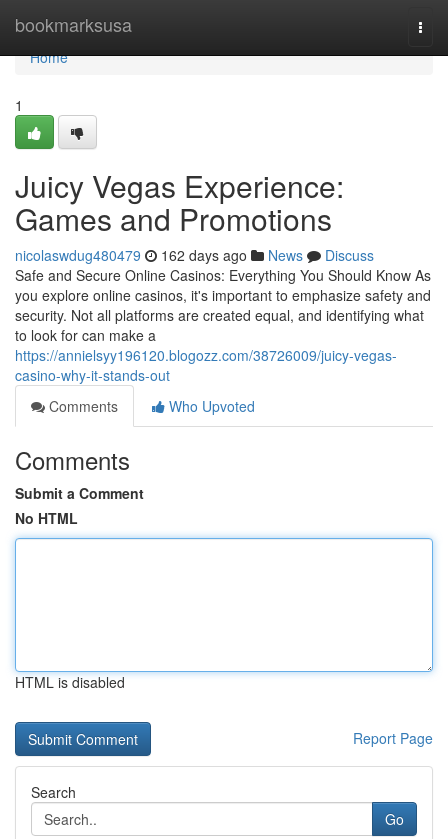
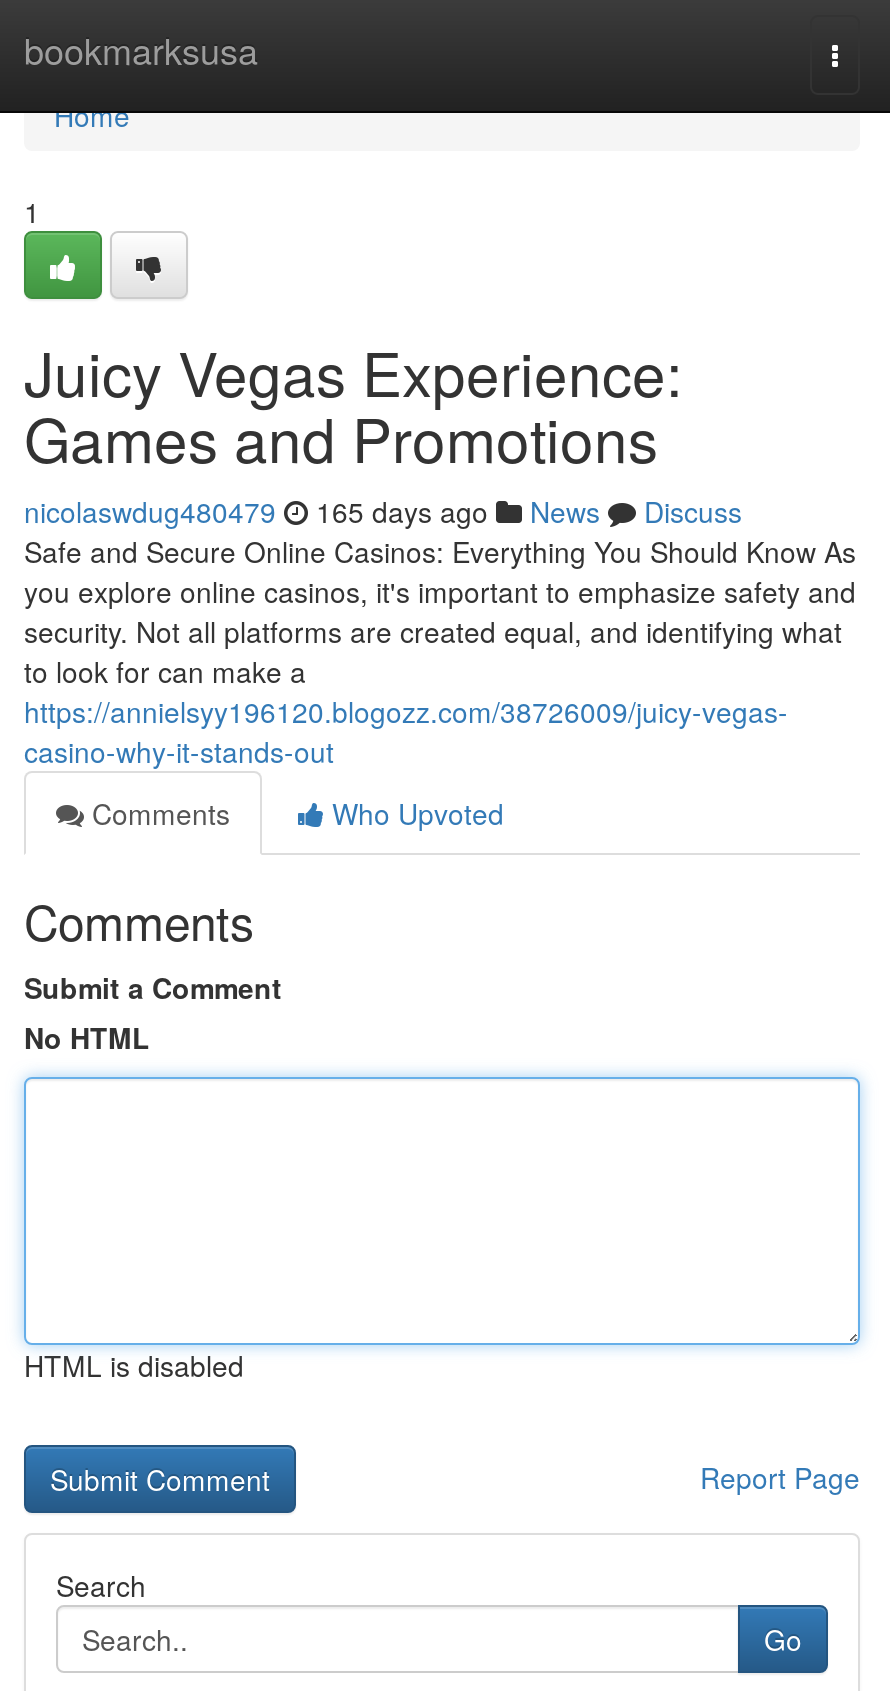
- nicolaswdug480479 162 days ago News Discuss
+ nicolaswdug480479 165 days ago News Discuss
